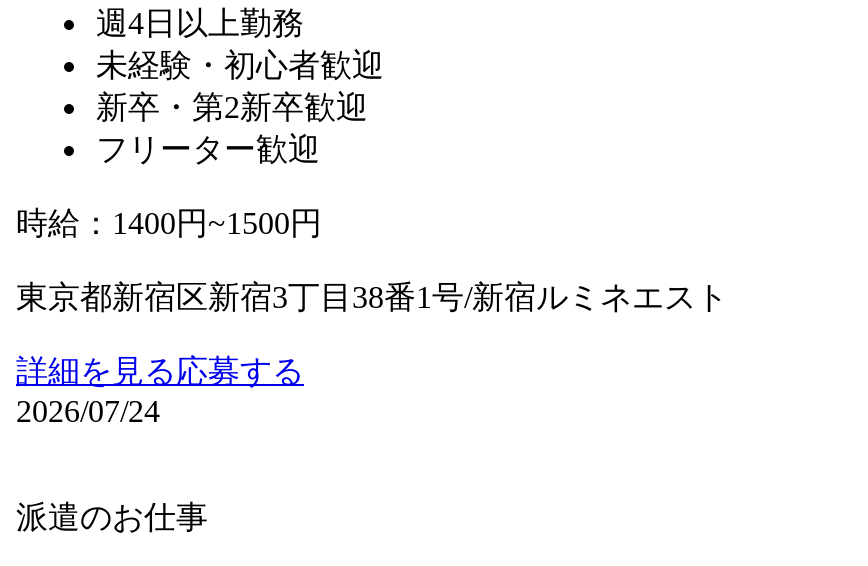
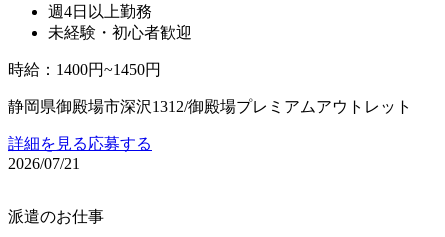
- 新卒・第2新卒歓迎
- フリーター歓迎
- 時給：1400円~1500円
- 東京都新宿区新宿3丁目38番1号/新宿ルミネエスト
+ 時給：1400円~1450円
+ 静岡県御殿場市深沢1312/御殿場プレミアムアウトレット

- 2026/07/24
+ 2026/07/21
